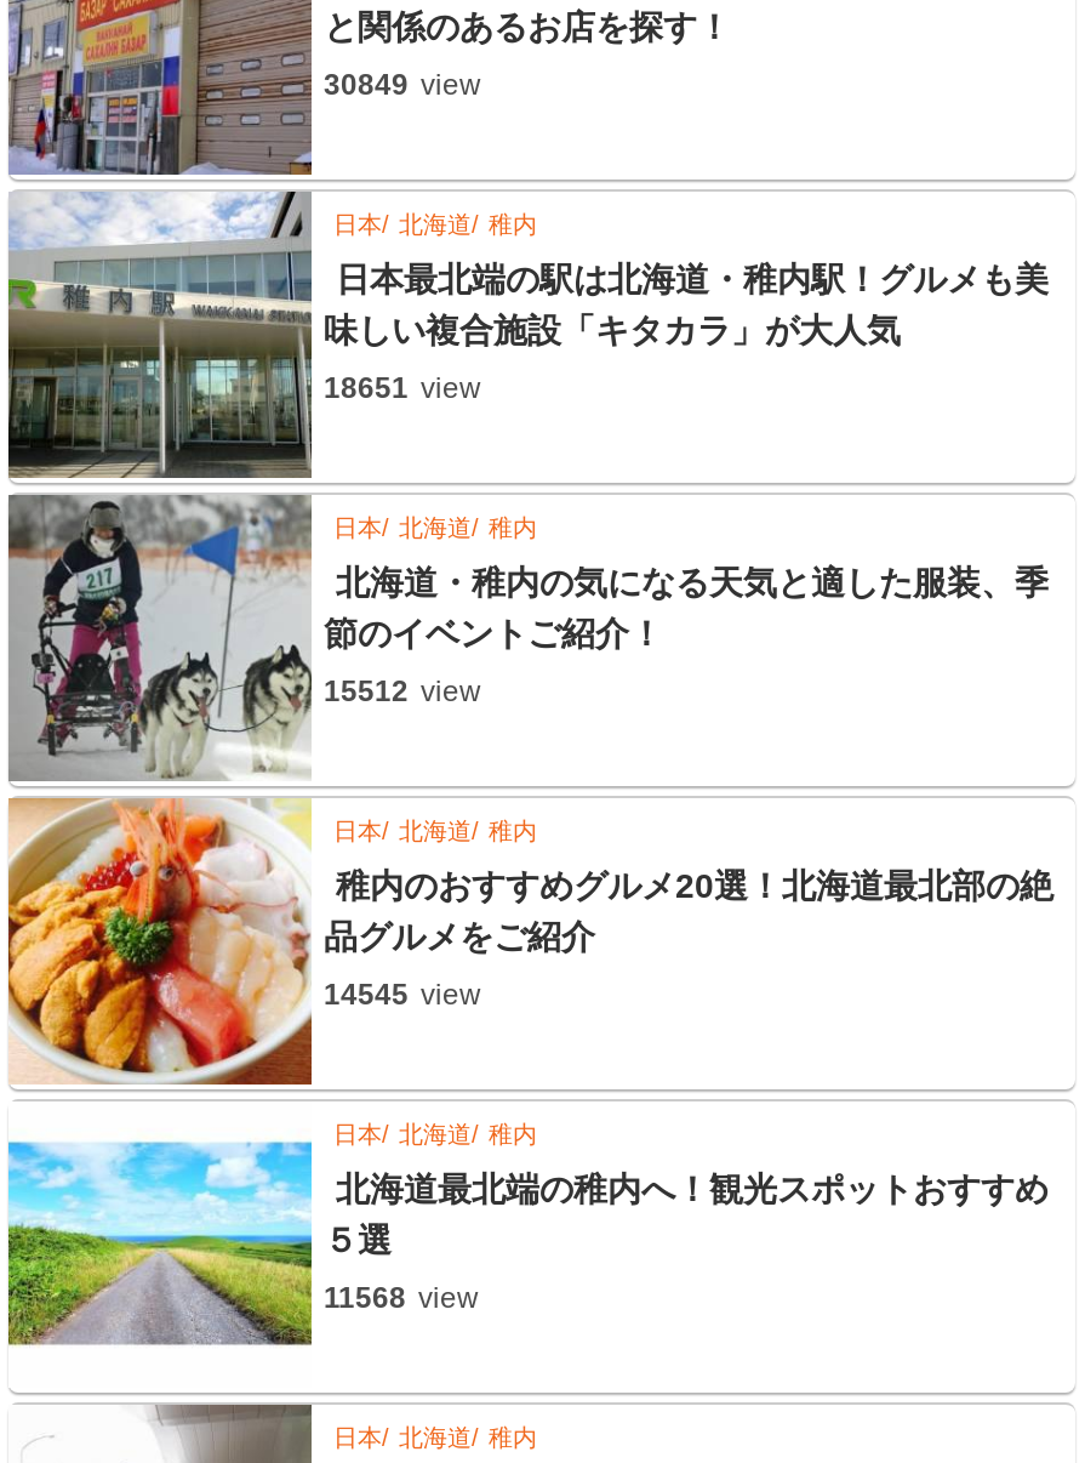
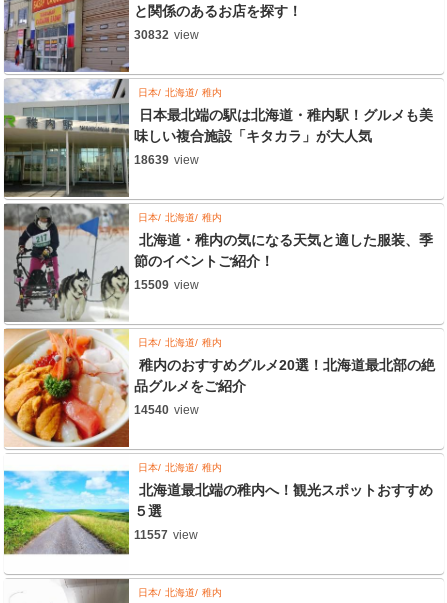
- 30849 view
+ 30832 view

- 18651 view
+ 18639 view

- 15512 view
+ 15509 view

- 14545 view
+ 14540 view

- 11568 view
+ 11557 view
